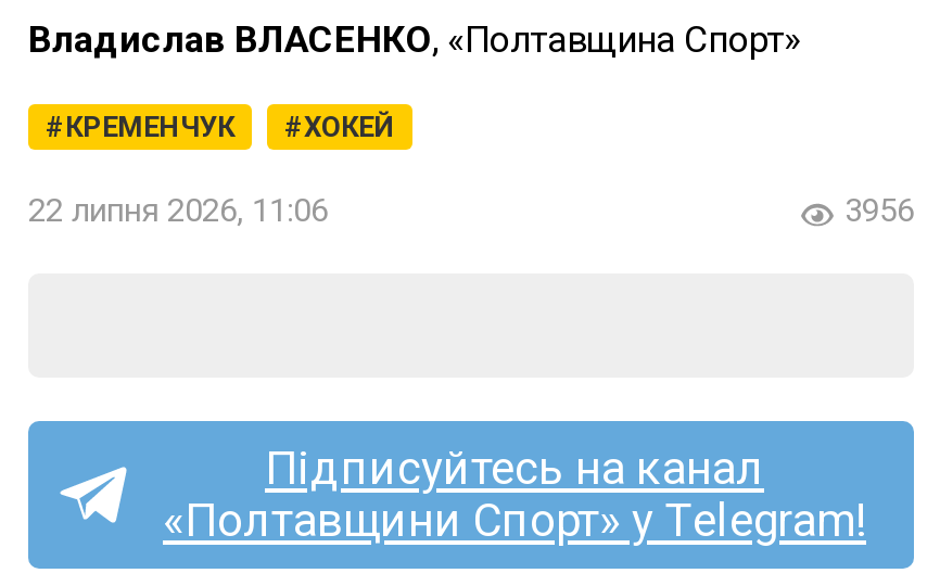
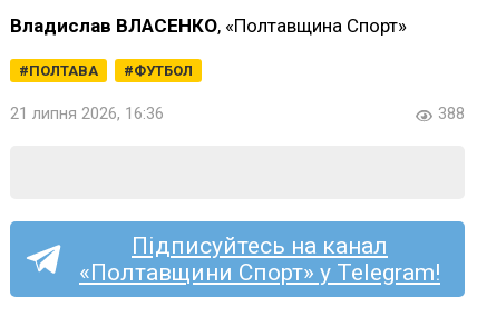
- КРЕМЕНЧУК
- ХОКЕЙ
+ ПОЛТАВА
+ ФУТБОЛ

- 22 липня 2026, 11:06
- 3956
+ 21 липня 2026, 16:36
+ 388
